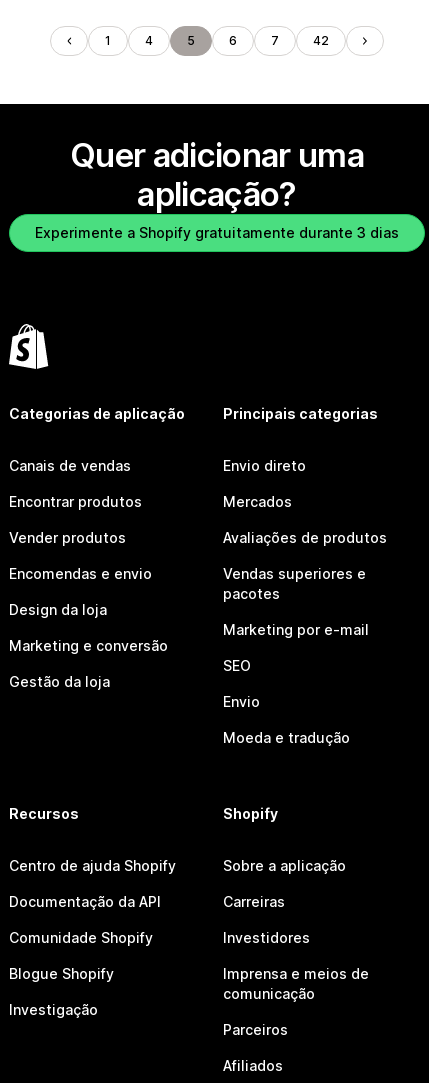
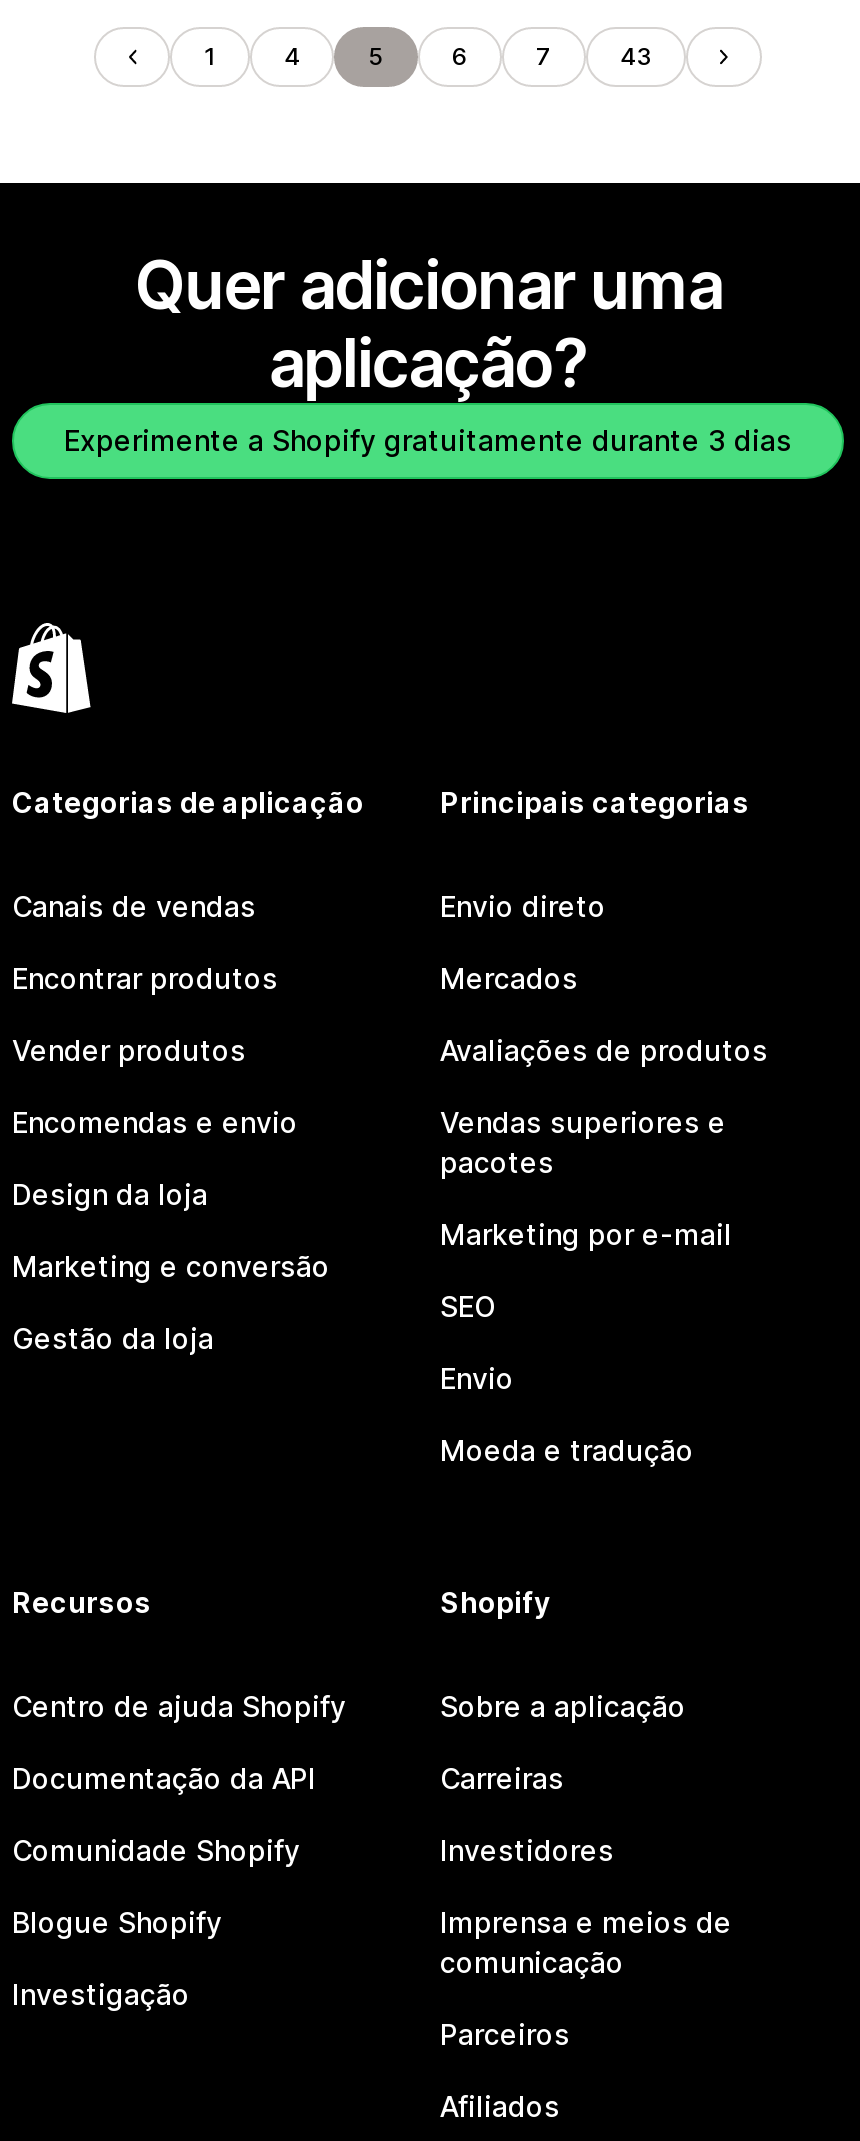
- 42
+ 43
